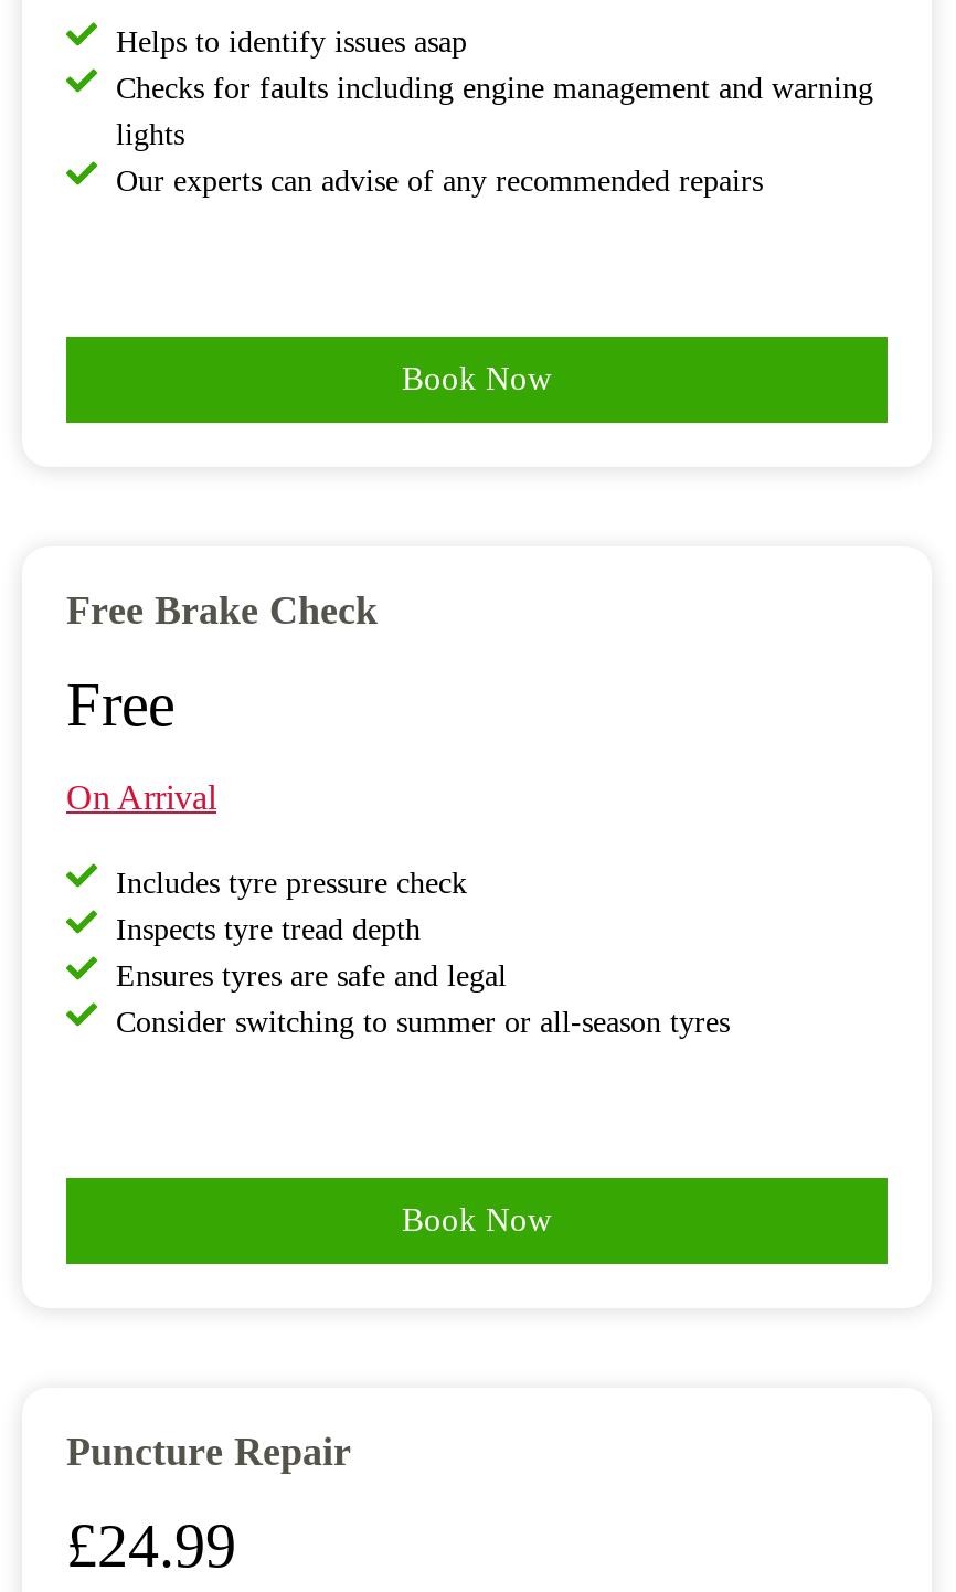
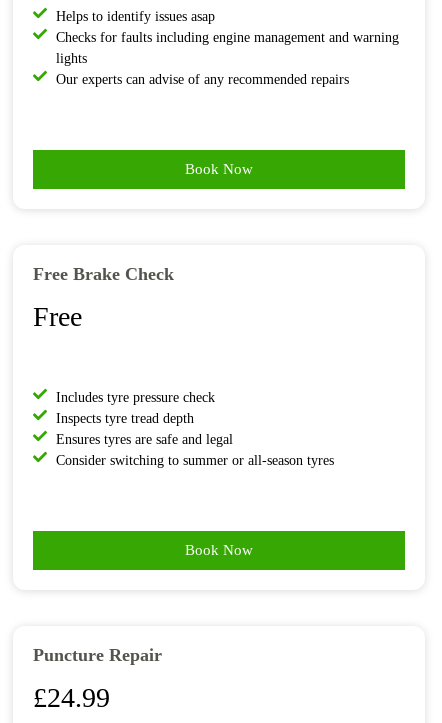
- On Arrival
